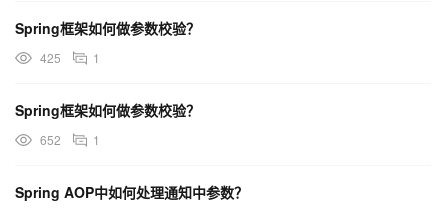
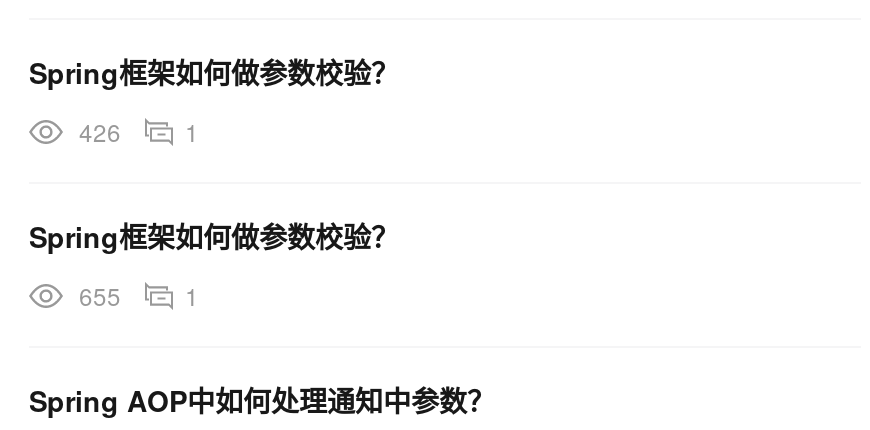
- 425 1
+ 426 1

- 652 1
+ 655 1
